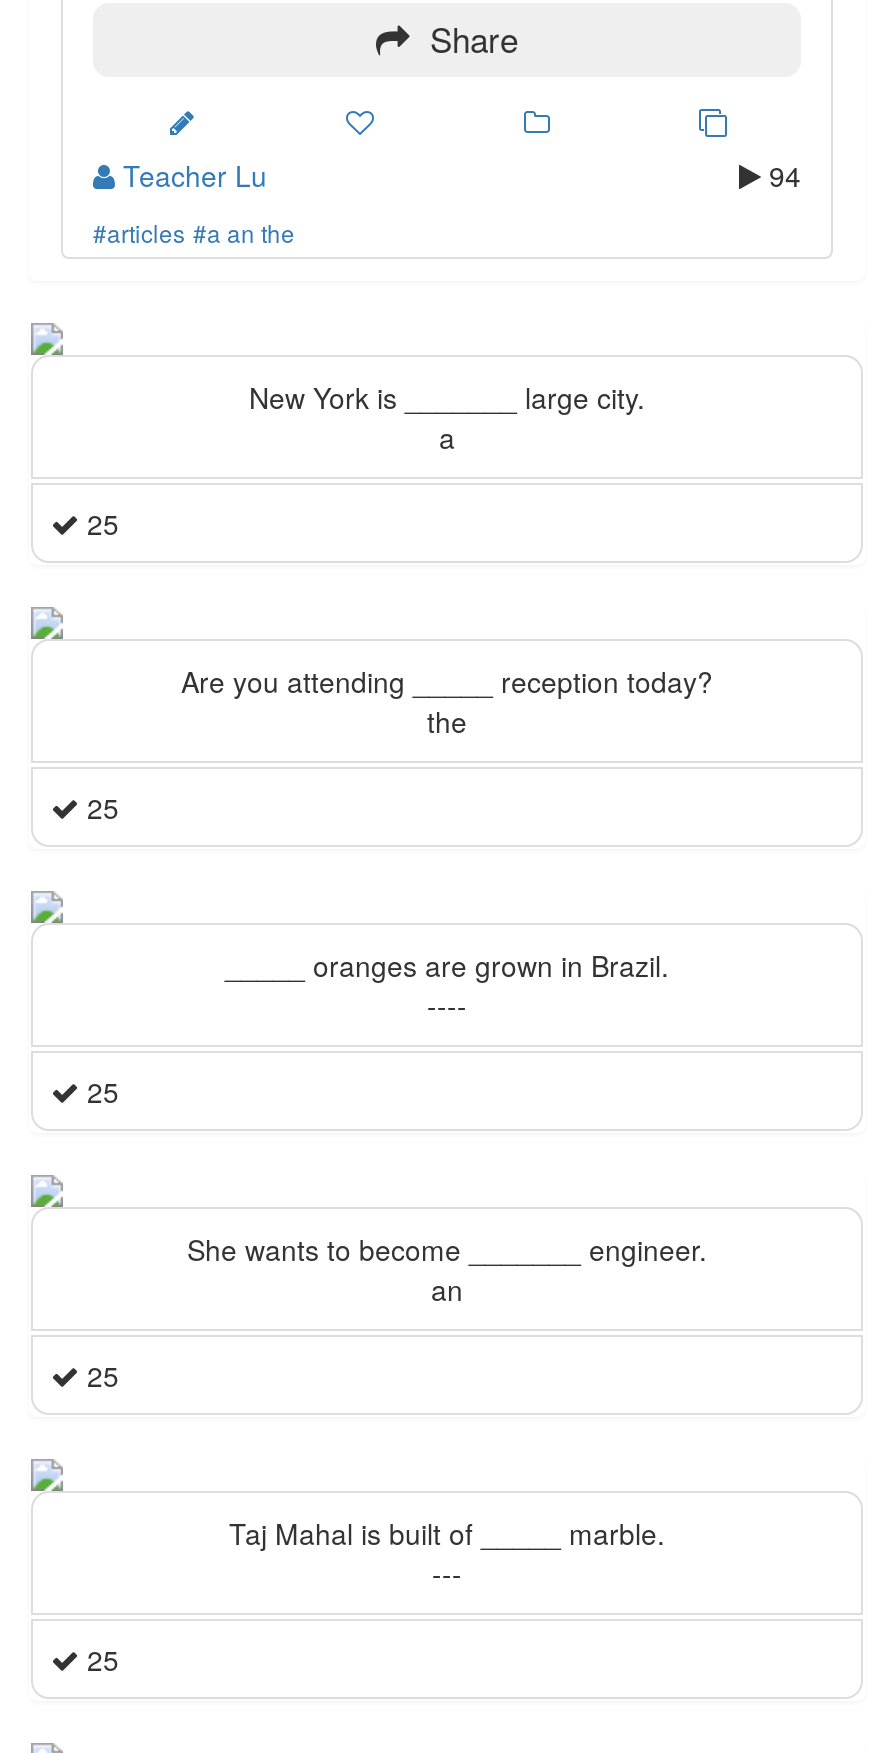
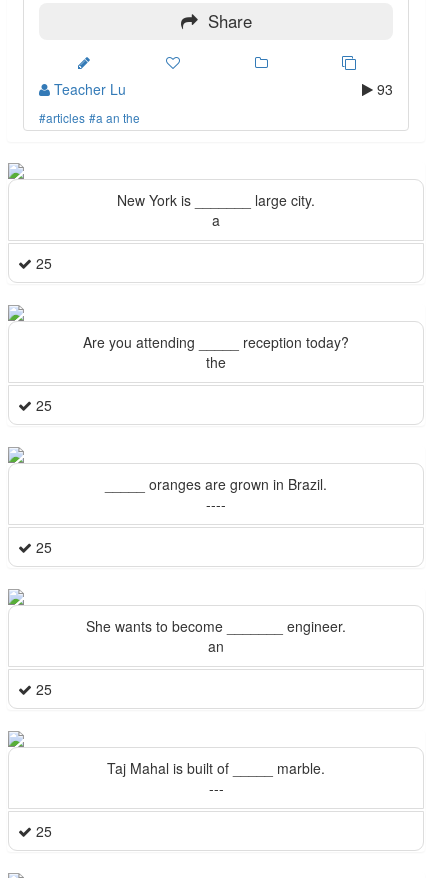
- 94
+ 93
